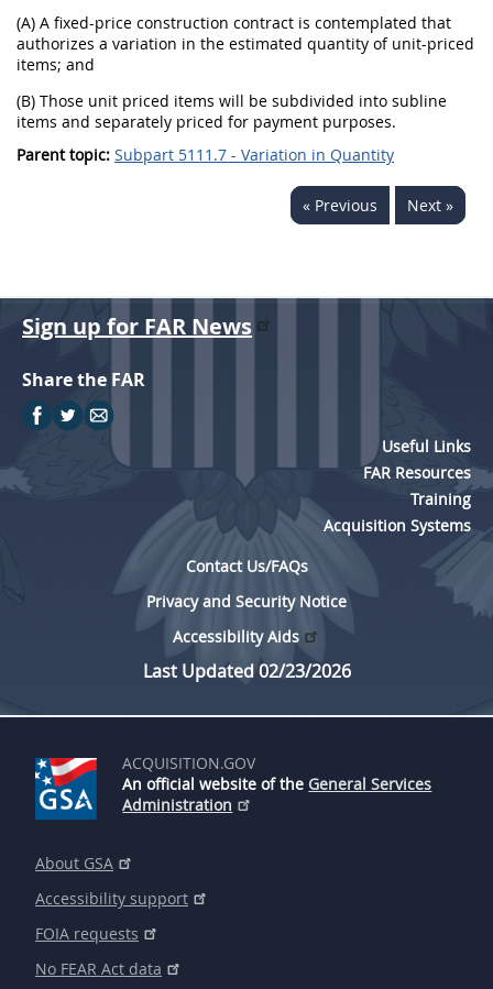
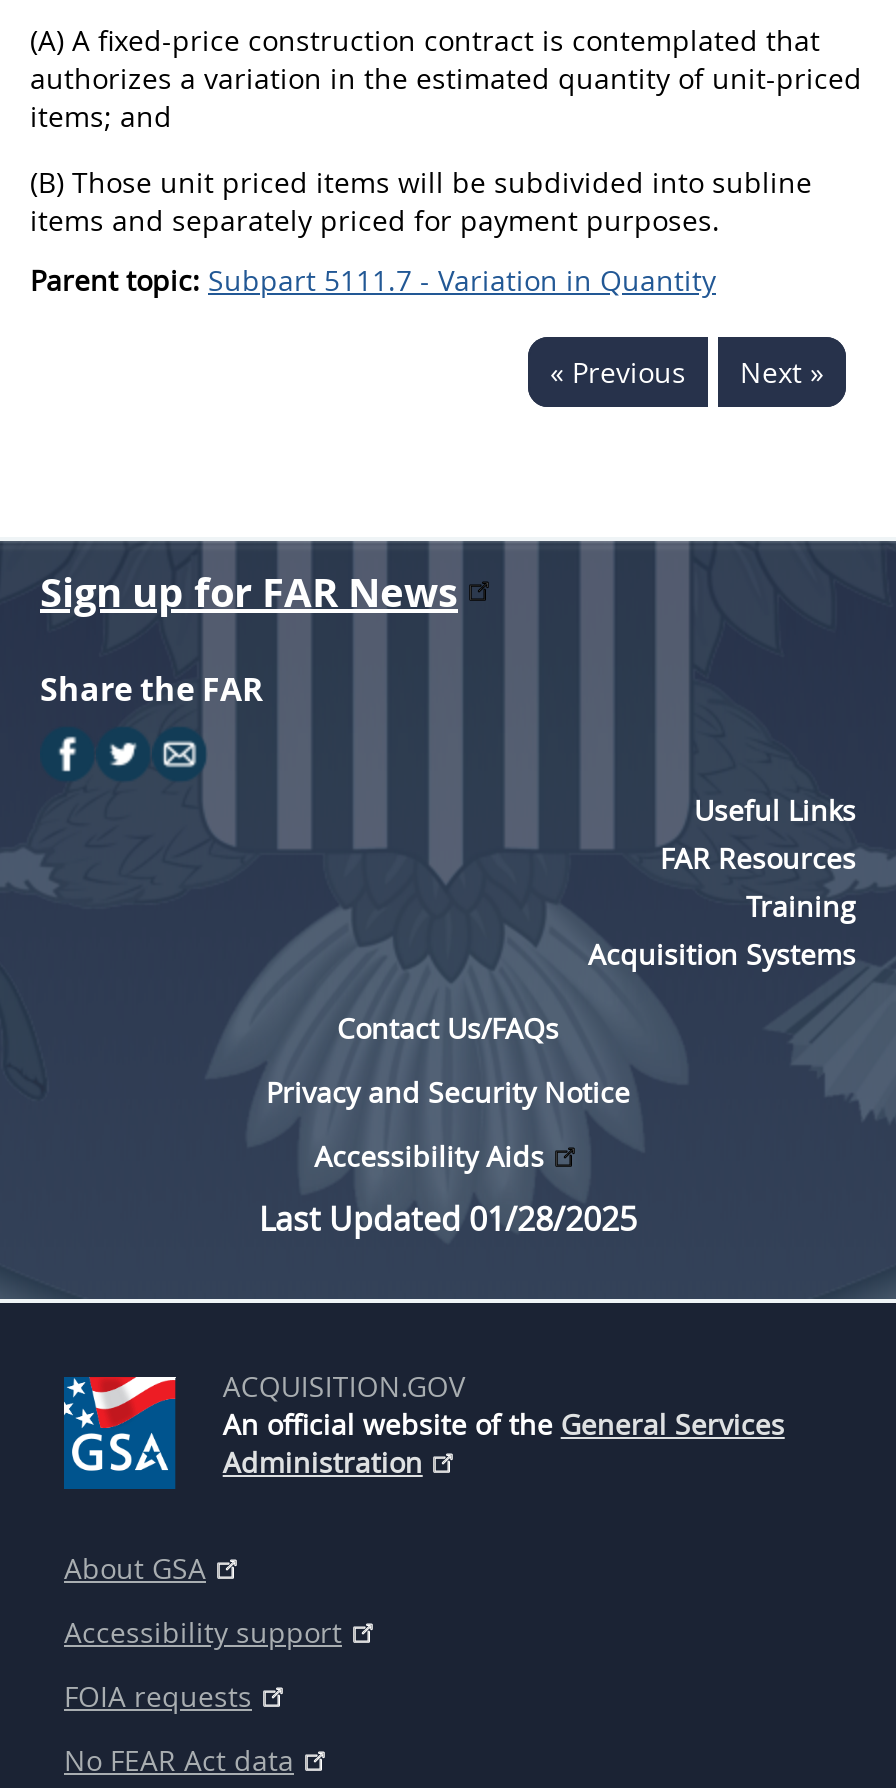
- Last Updated 02/23/2026
+ Last Updated 01/28/2025
